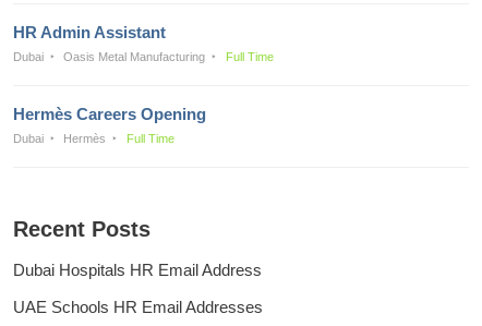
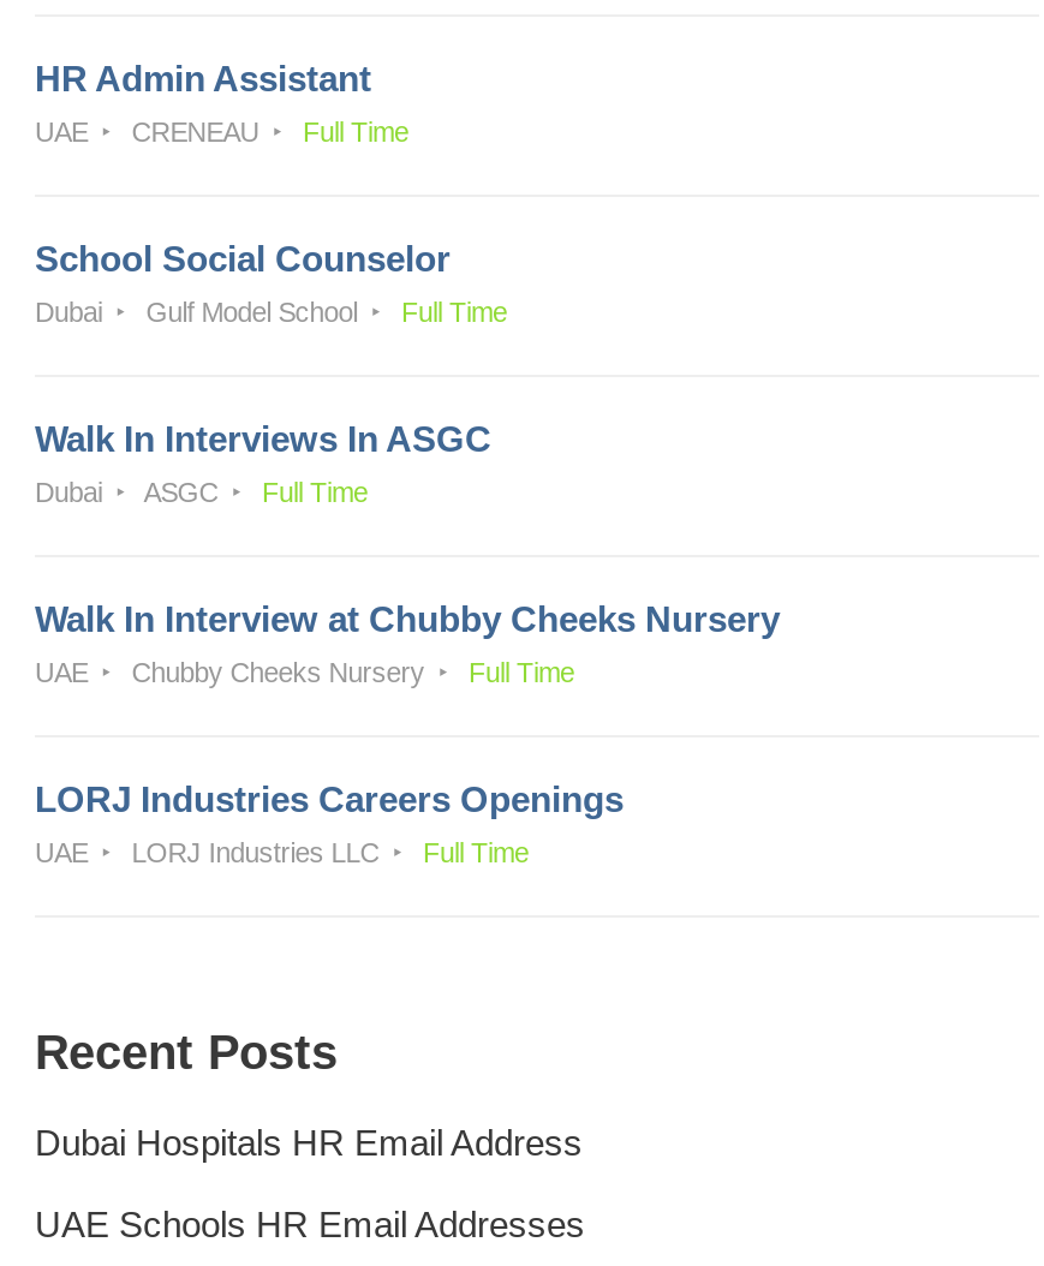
+ UAE
+ CRENEAU
+ Full Time
+ School Social Counselor

- Oasis Metal Manufacturing
+ Gulf Model School

- Hermès Careers Opening
+ Walk In Interviews In ASGC

- Hermès
+ ASGC
+ Full Time
+ Walk In Interview at Chubby Cheeks Nursery
+ UAE
+ Chubby Cheeks Nursery
+ Full Time
+ LORJ Industries Careers Openings
+ UAE
+ LORJ Industries LLC
